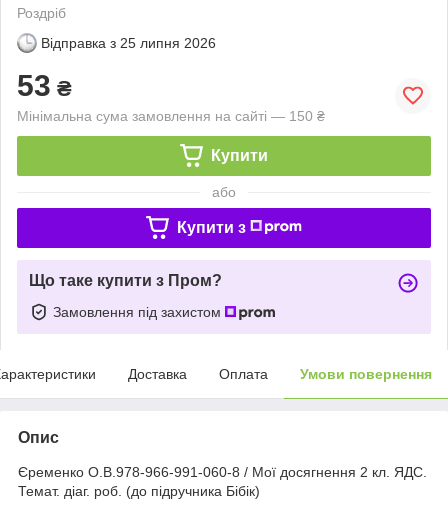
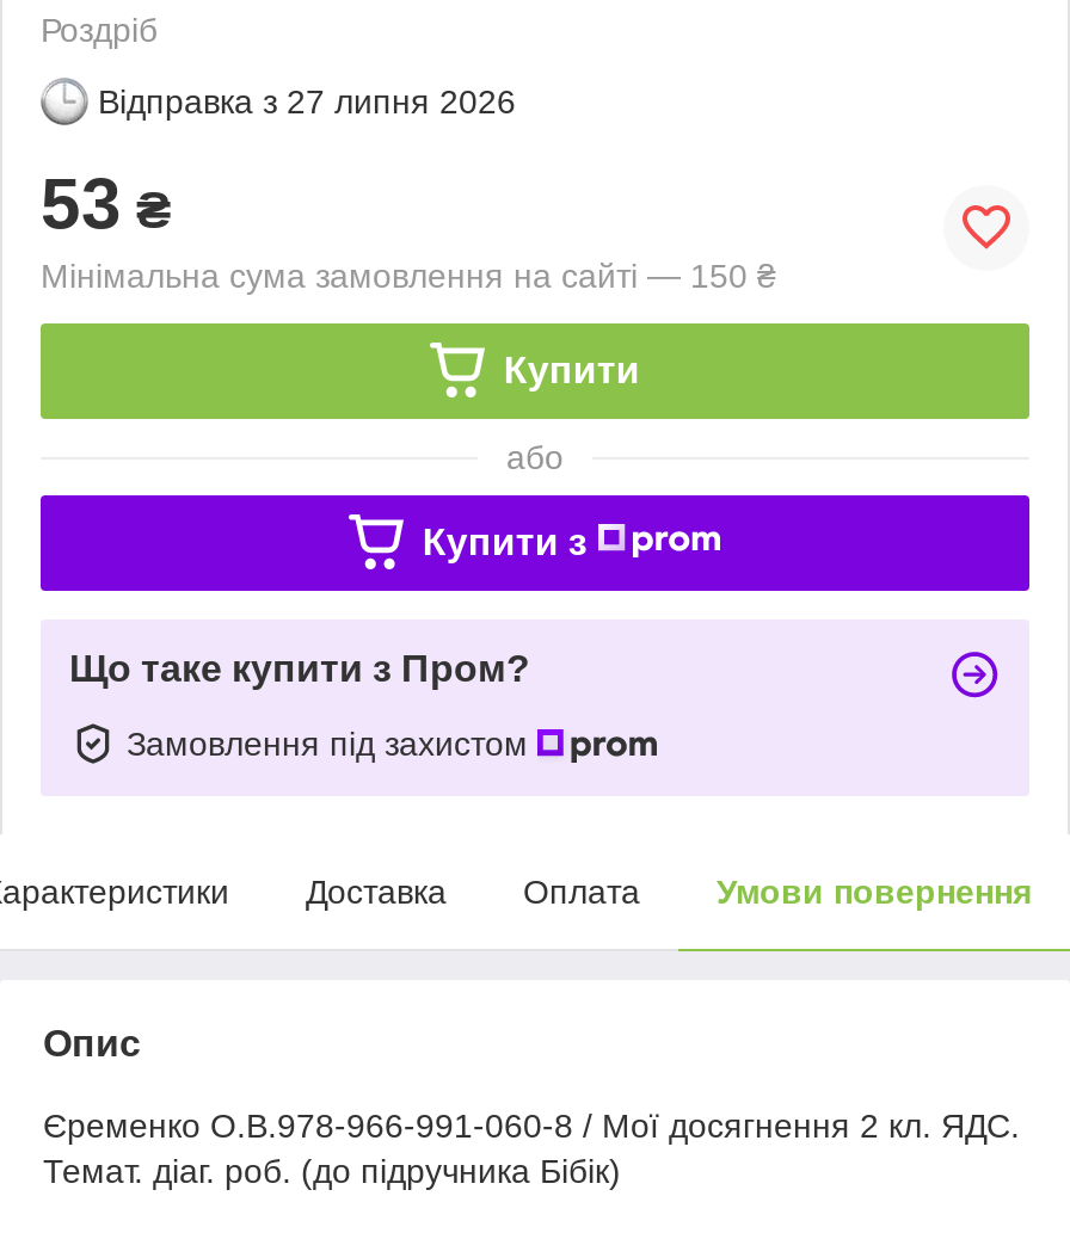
- Відправка з 25 липня 2026
+ Відправка з 27 липня 2026
